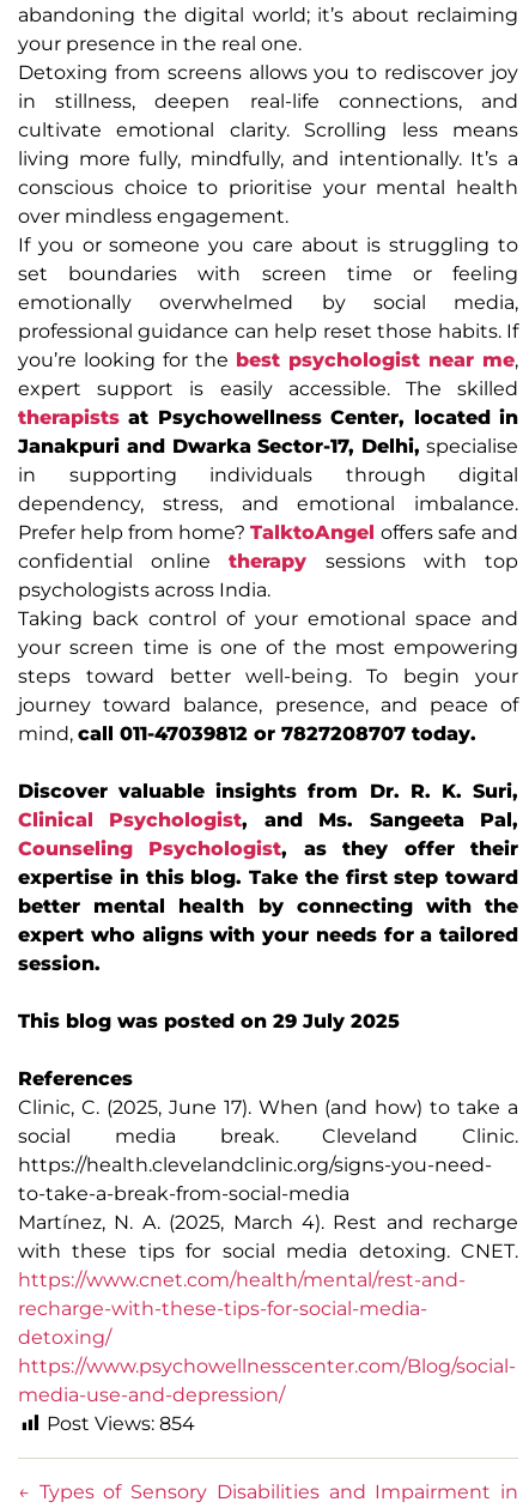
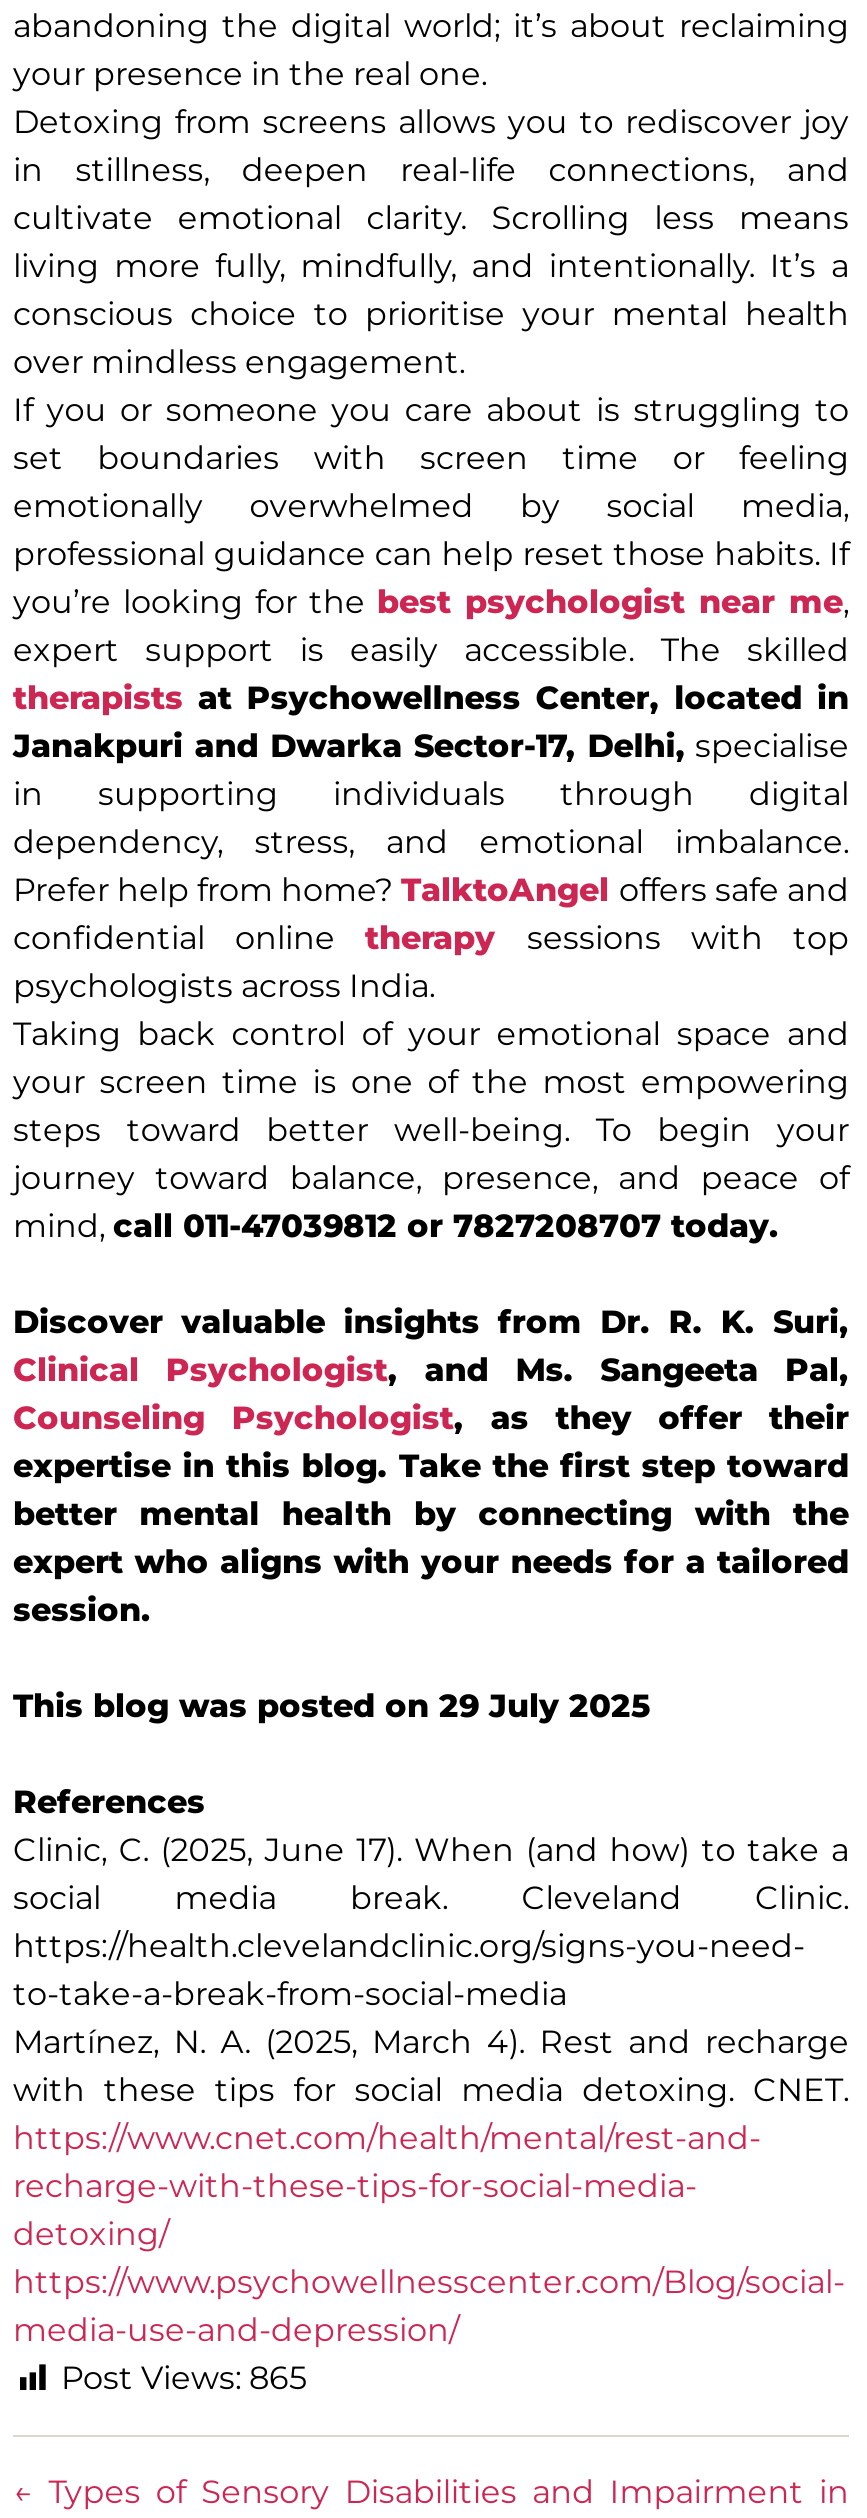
- Post Views: 854
+ Post Views: 865
